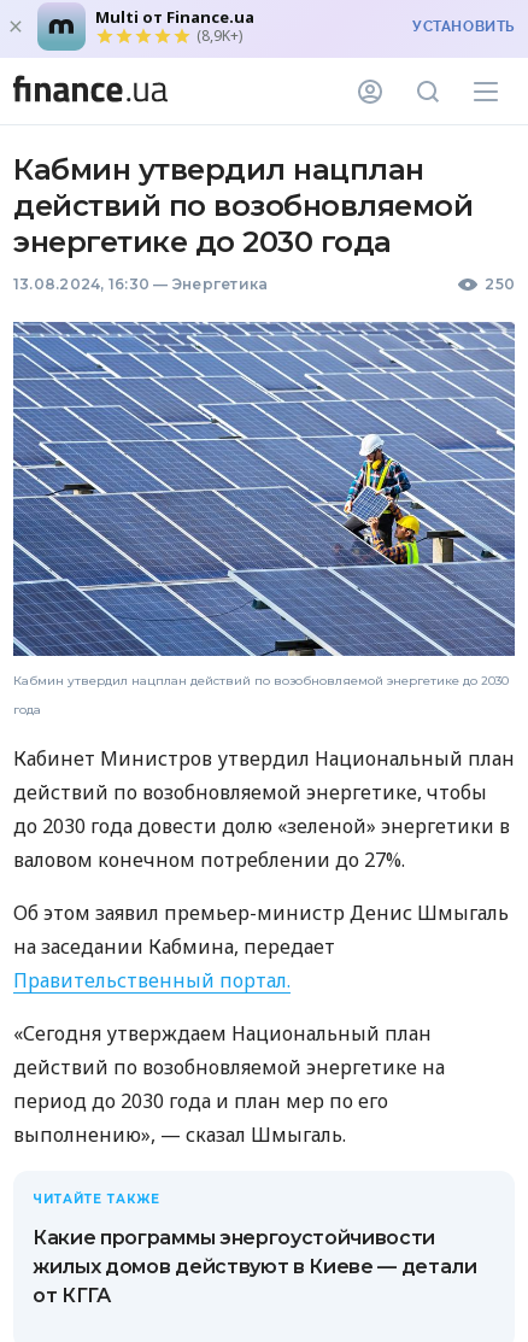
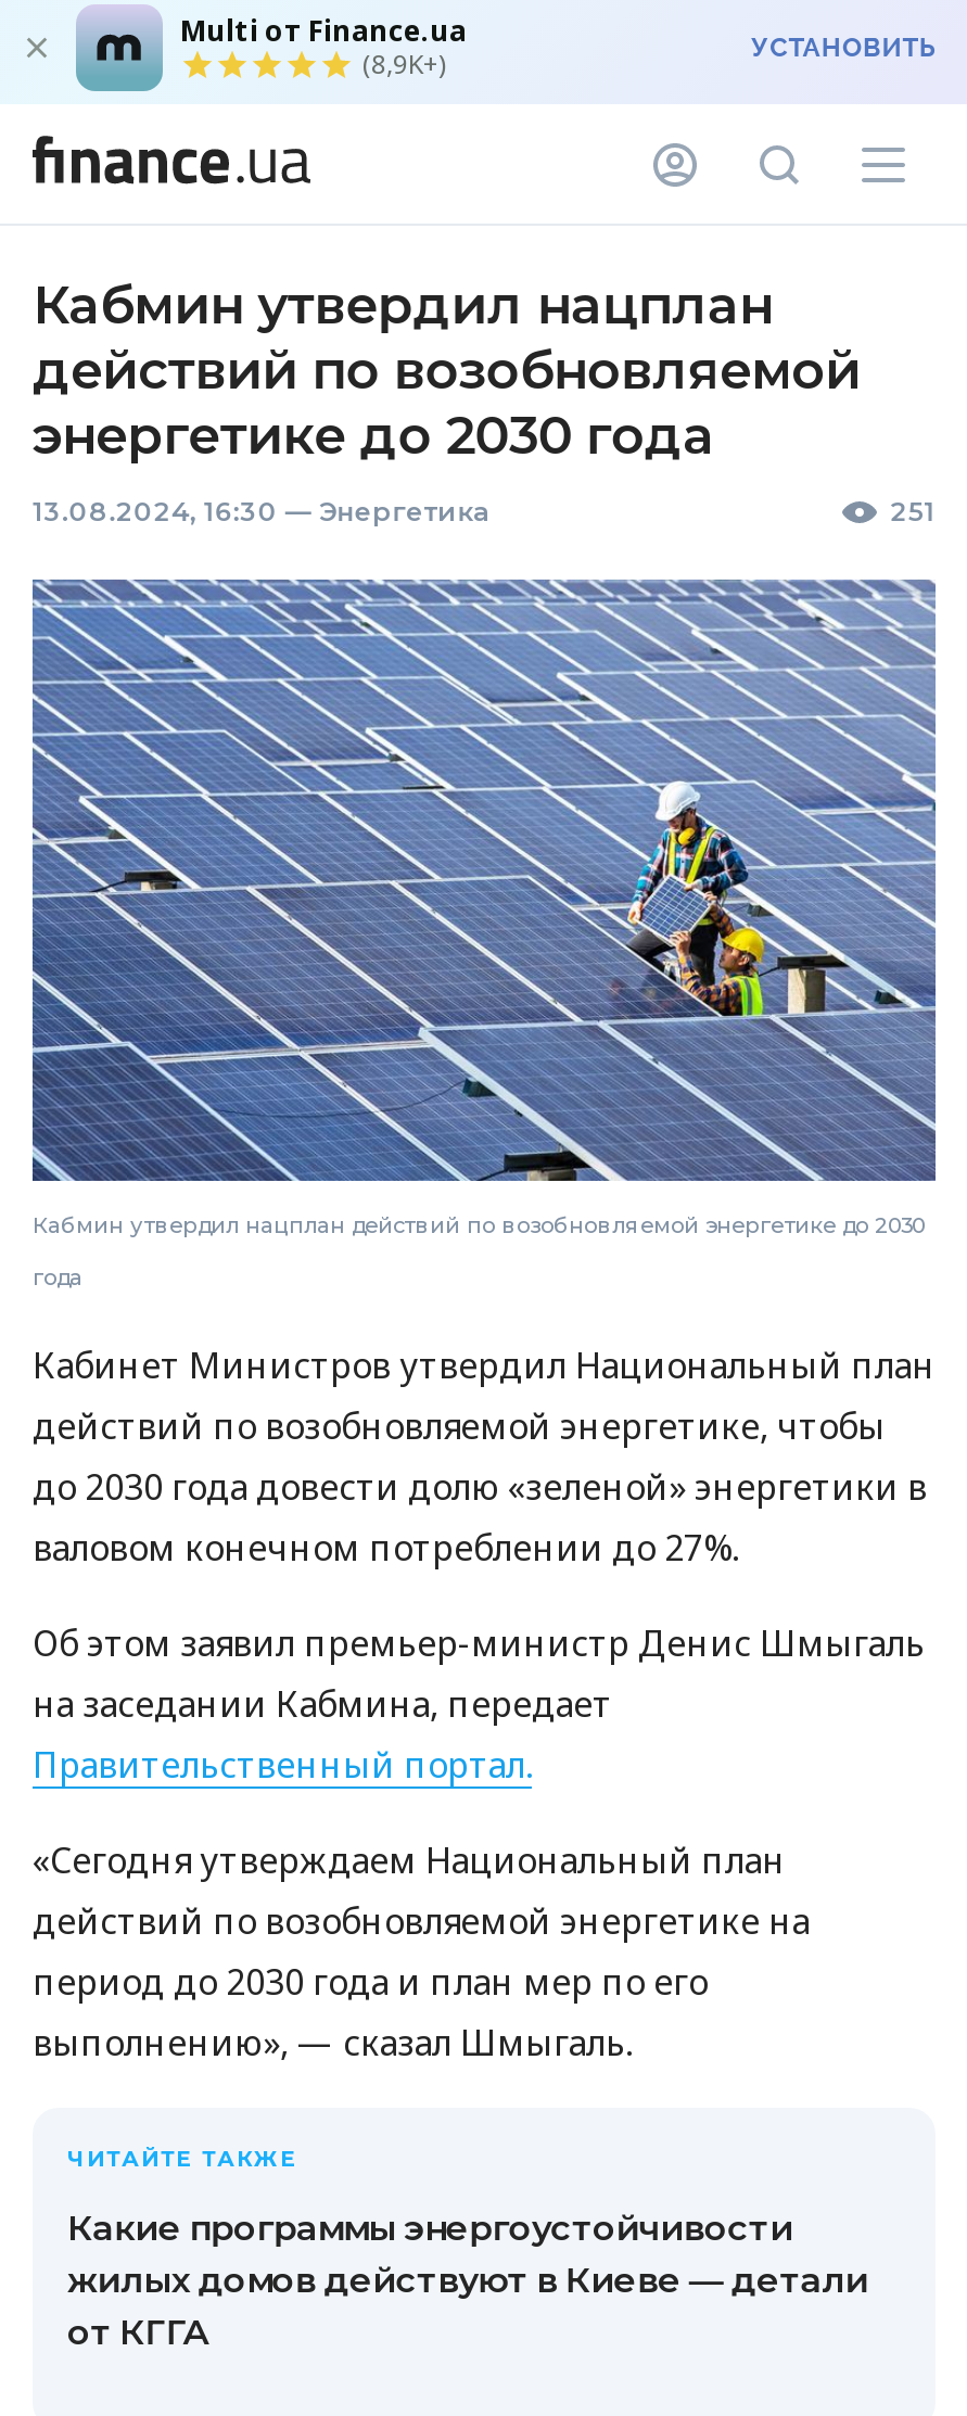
- 250
+ 251
